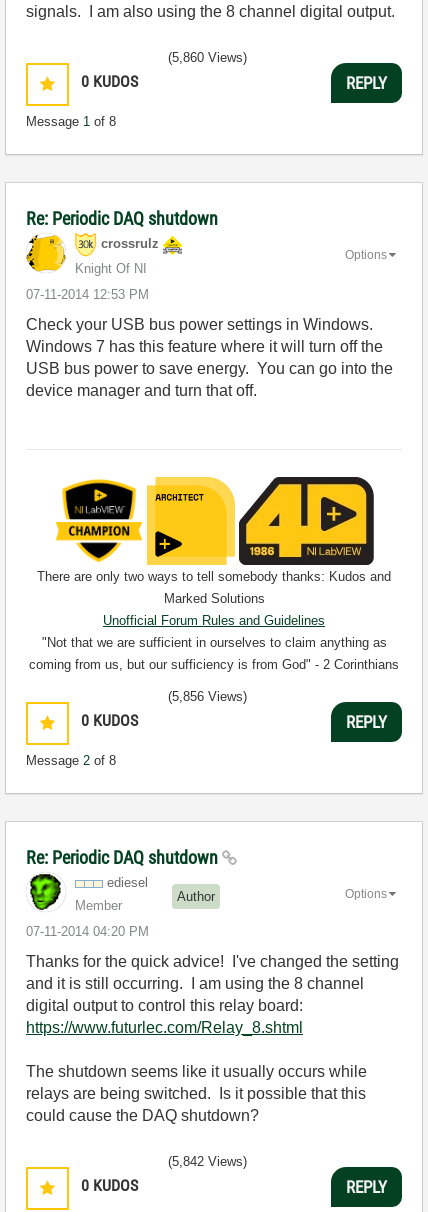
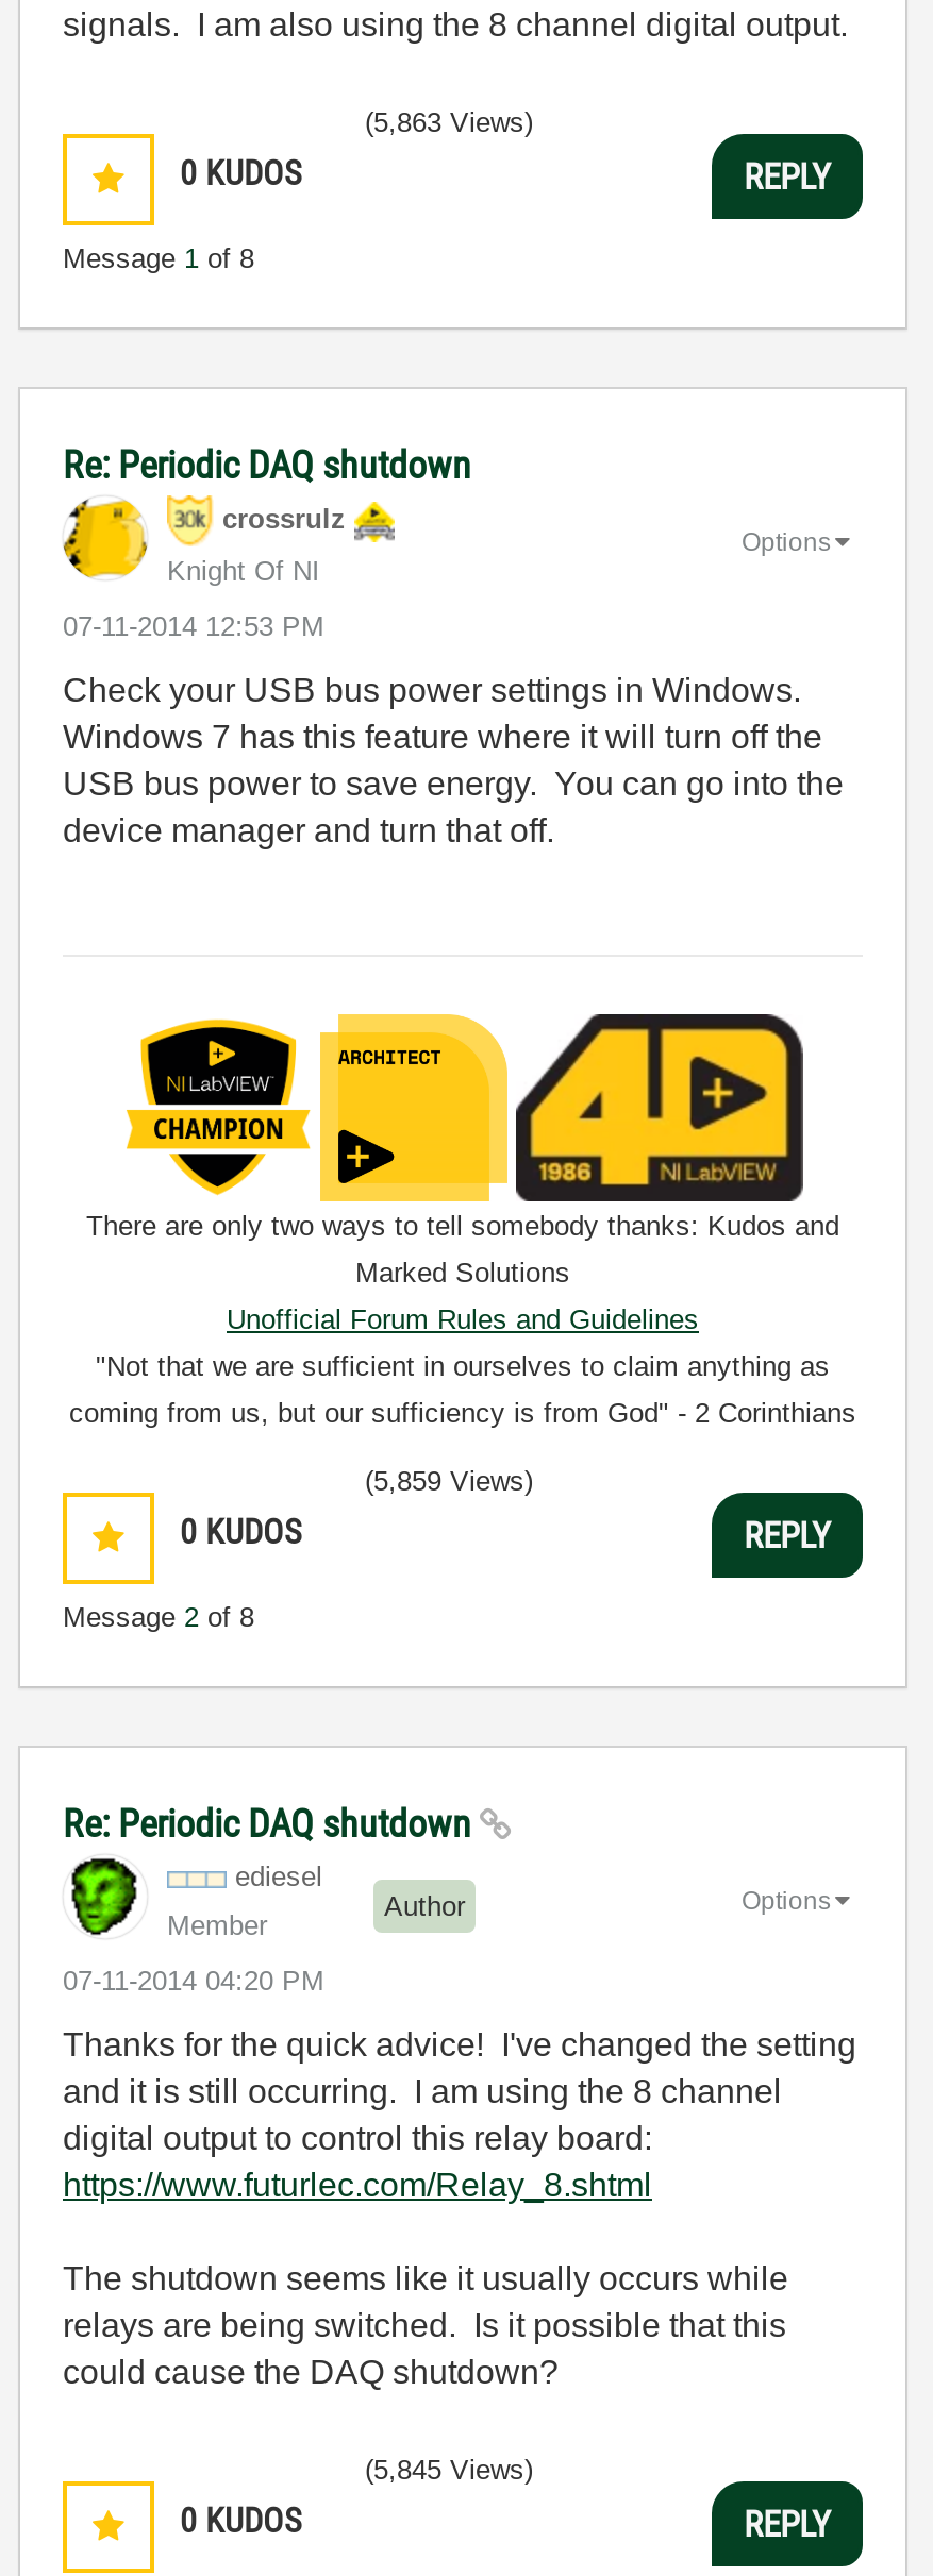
- (5,860 Views)
+ (5,863 Views)

- (5,856 Views)
+ (5,859 Views)

- (5,842 Views)
+ (5,845 Views)
